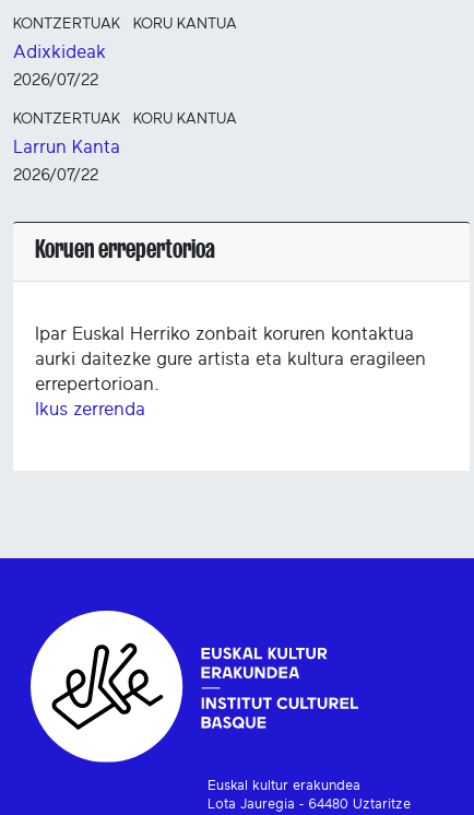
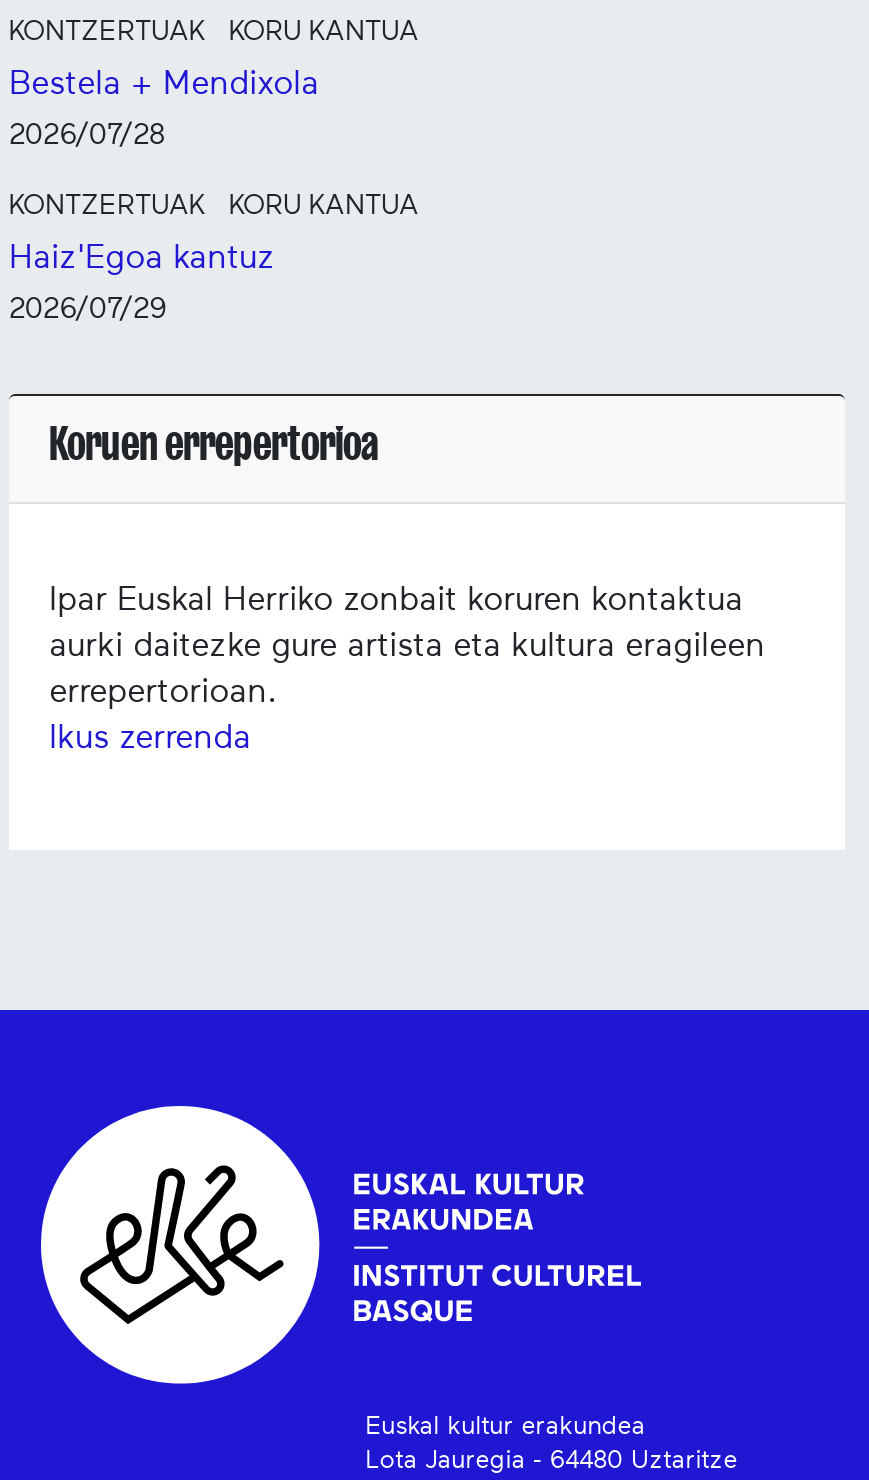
- Adixkideak
+ Bestela + Mendixola

- 2026/07/22
+ 2026/07/28

- Larrun Kanta
+ Haiz'Egoa kantuz

- 2026/07/22
+ 2026/07/29
